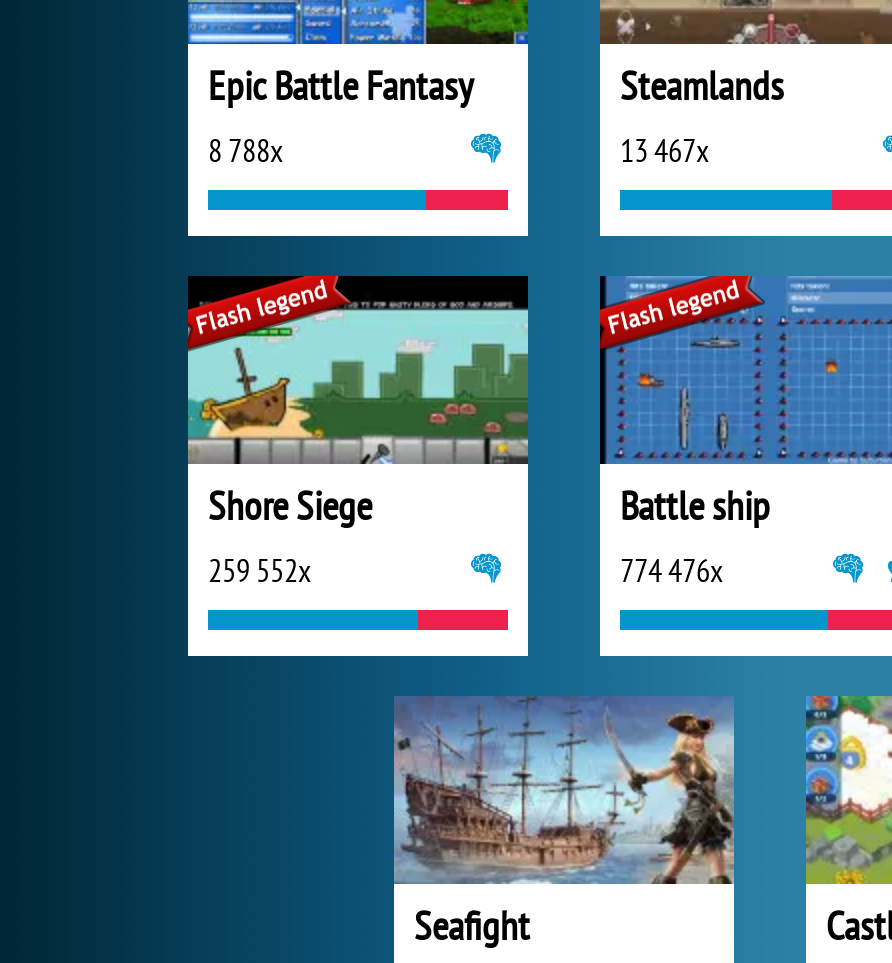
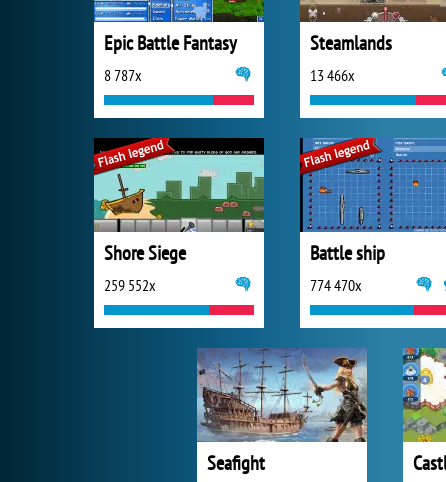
- 8 788x
+ 8 787x

- 13 467x
+ 13 466x

- 774 476x
+ 774 470x
